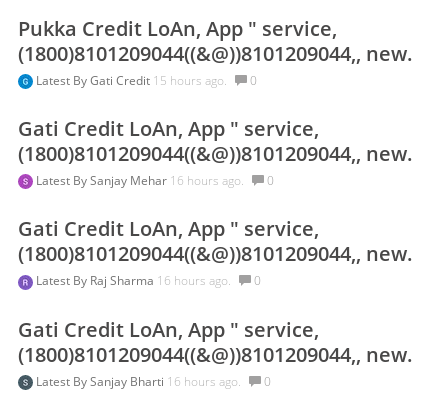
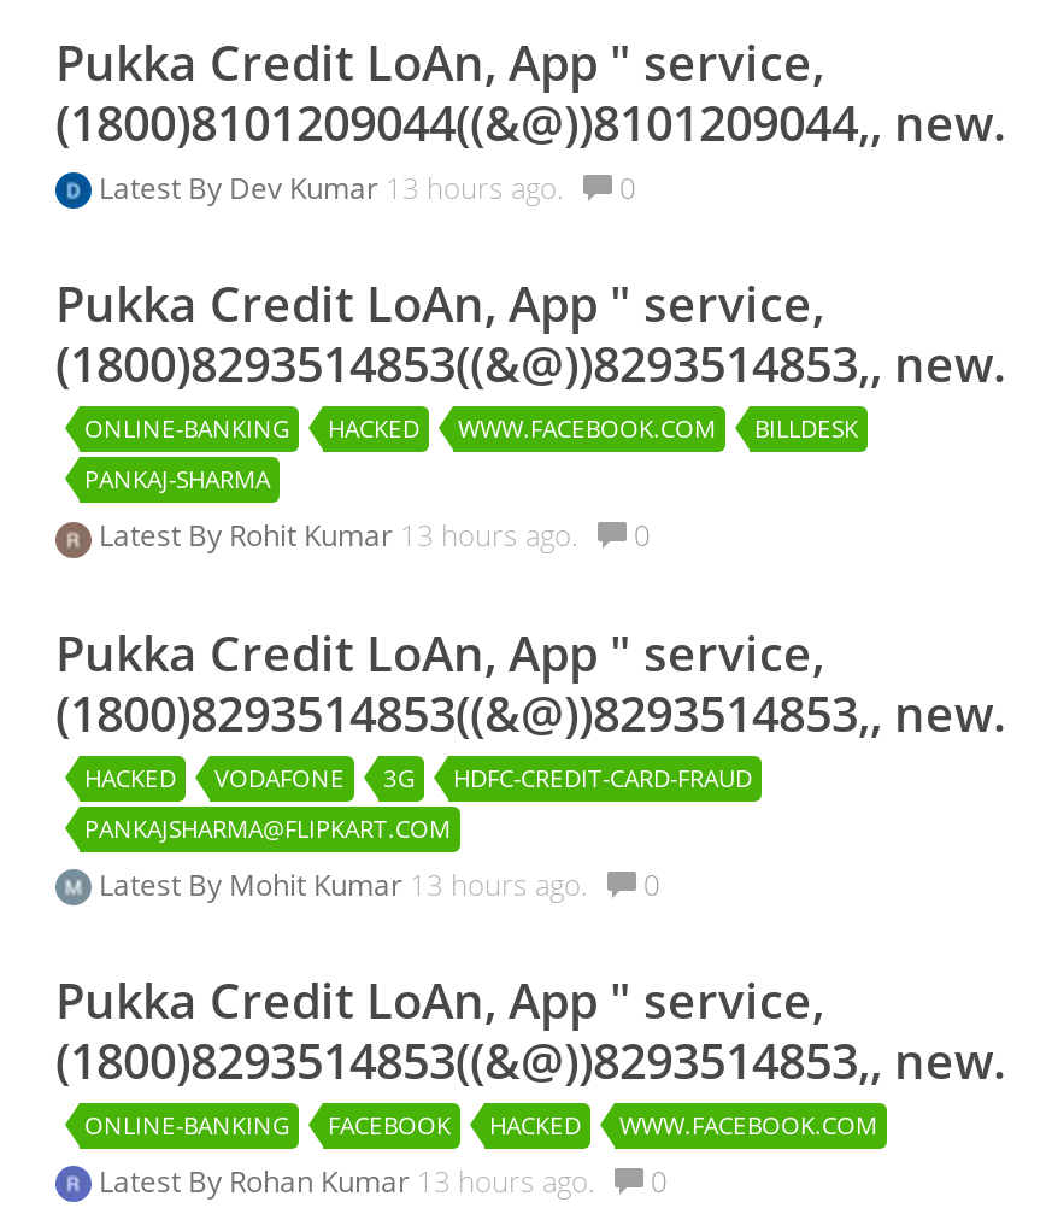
- Latest By Gati Credit 15 hours ago.
+ Latest By Dev Kumar 13 hours ago.

- Gati Credit LoAn, App " service,
- (1800)8101209044((&@))8101209044,, new.
- Latest By Sanjay Mehar 16 hours ago.
+ Pukka Credit LoAn, App " service,
+ (1800)8293514853((&@))8293514853,, new.
+ ONLINE-BANKING
+ HACKED
+ WWW.FACEBOOK.COM
+ BILLDESK
+ PANKAJ-SHARMA
+ Latest By Rohit Kumar 13 hours ago.

- Gati Credit LoAn, App " service,
- (1800)8101209044((&@))8101209044,, new.
- Latest By Raj Sharma 16 hours ago.
+ Pukka Credit LoAn, App " service,
+ (1800)8293514853((&@))8293514853,, new.
+ HACKED
+ VODAFONE
+ 3G
+ HDFC-CREDIT-CARD-FRAUD
+ PANKAJSHARMA@FLIPKART.COM
+ Latest By Mohit Kumar 13 hours ago.

- Gati Credit LoAn, App " service,
- (1800)8101209044((&@))8101209044,, new.
- Latest By Sanjay Bharti 16 hours ago.
+ Pukka Credit LoAn, App " service,
+ (1800)8293514853((&@))8293514853,, new.
+ ONLINE-BANKING
+ FACEBOOK
+ HACKED
+ WWW.FACEBOOK.COM
+ Latest By Rohan Kumar 13 hours ago.
